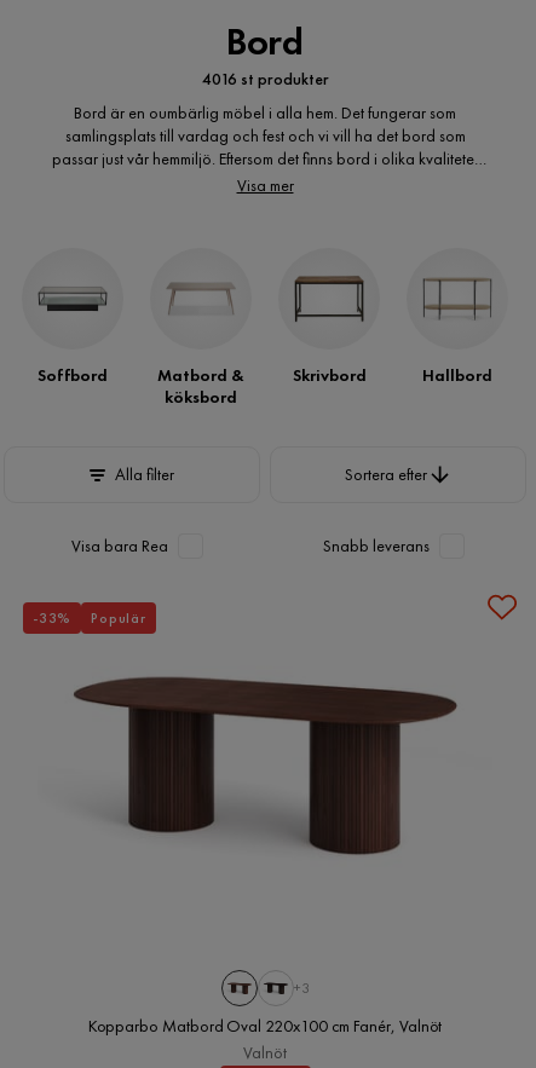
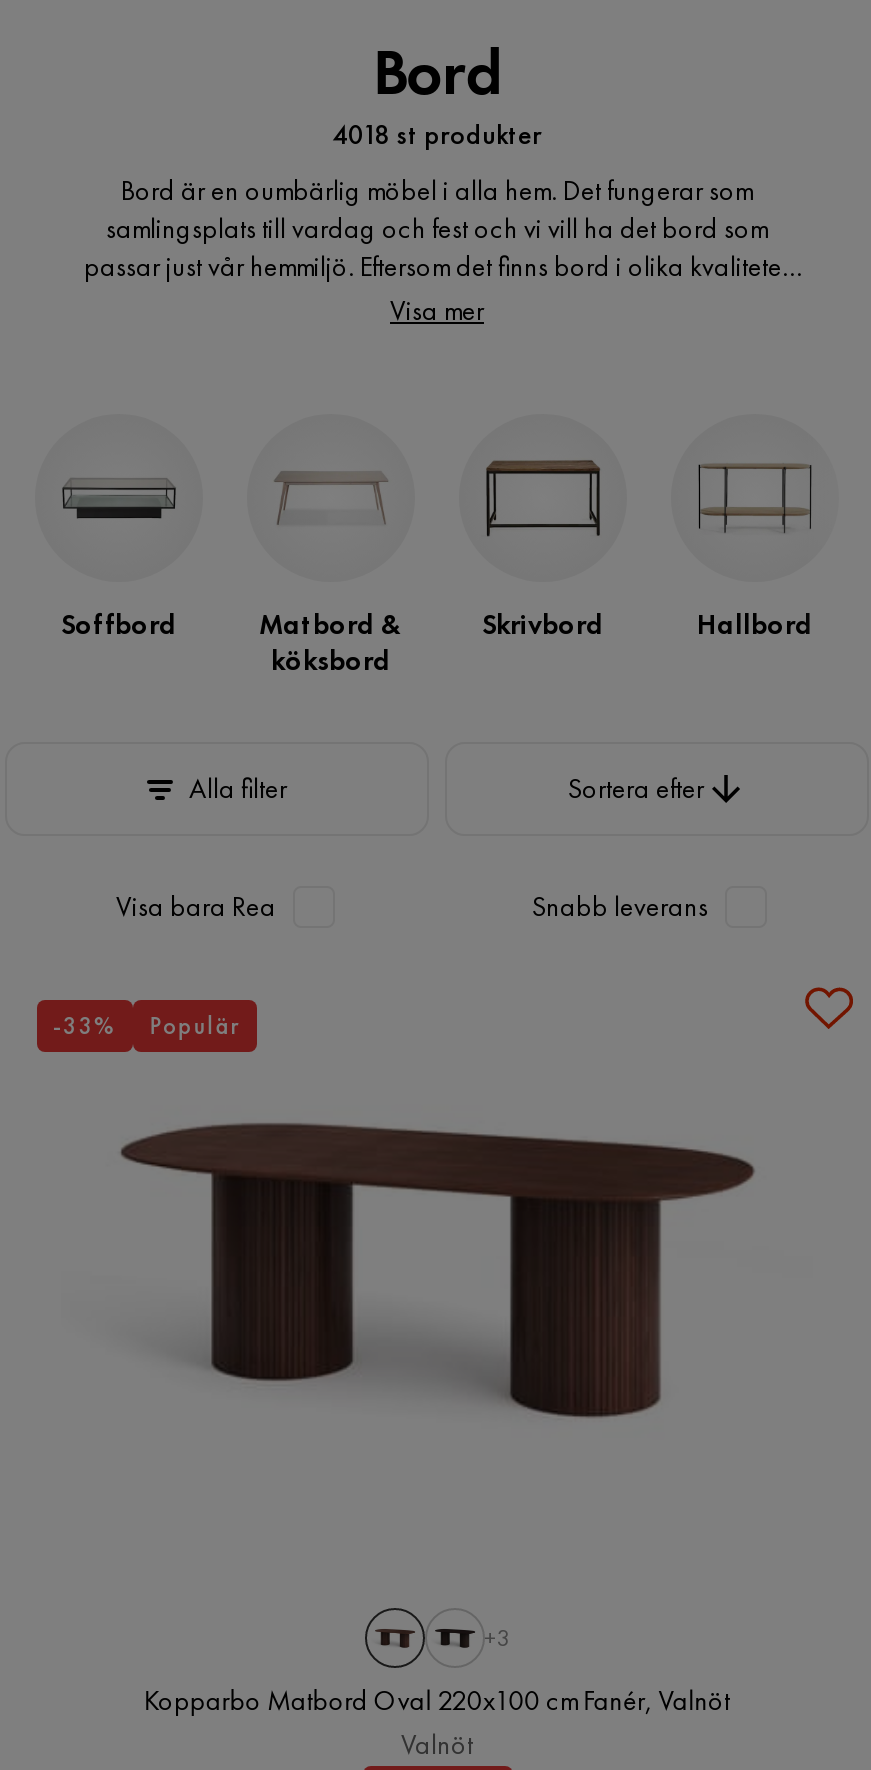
- 4016 st produkter
+ 4018 st produkter
